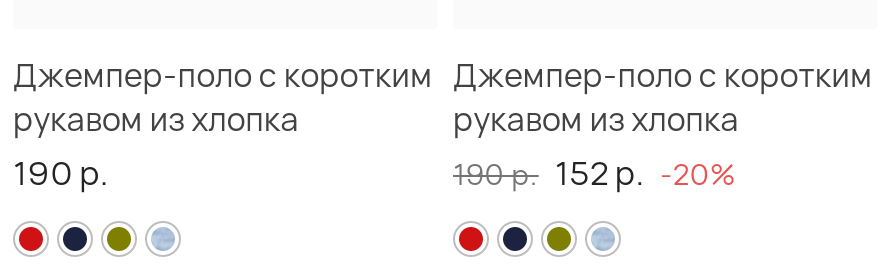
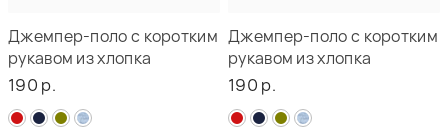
- 190 р. 152 р. -20%
+ 190 р.
